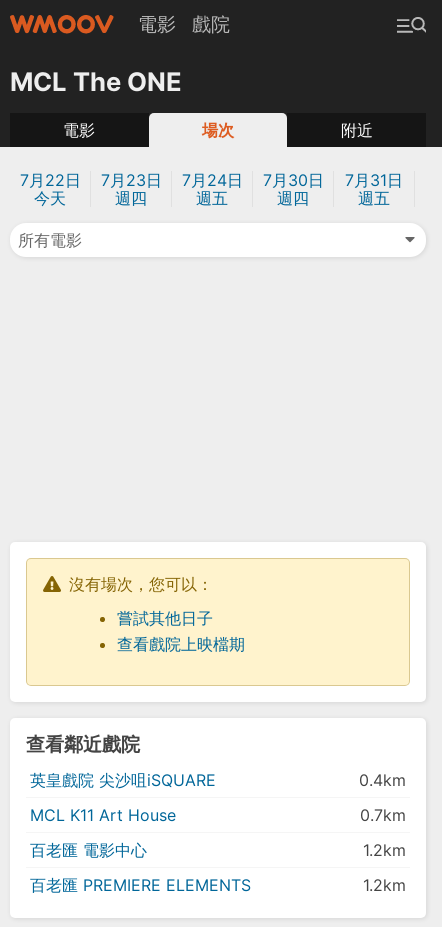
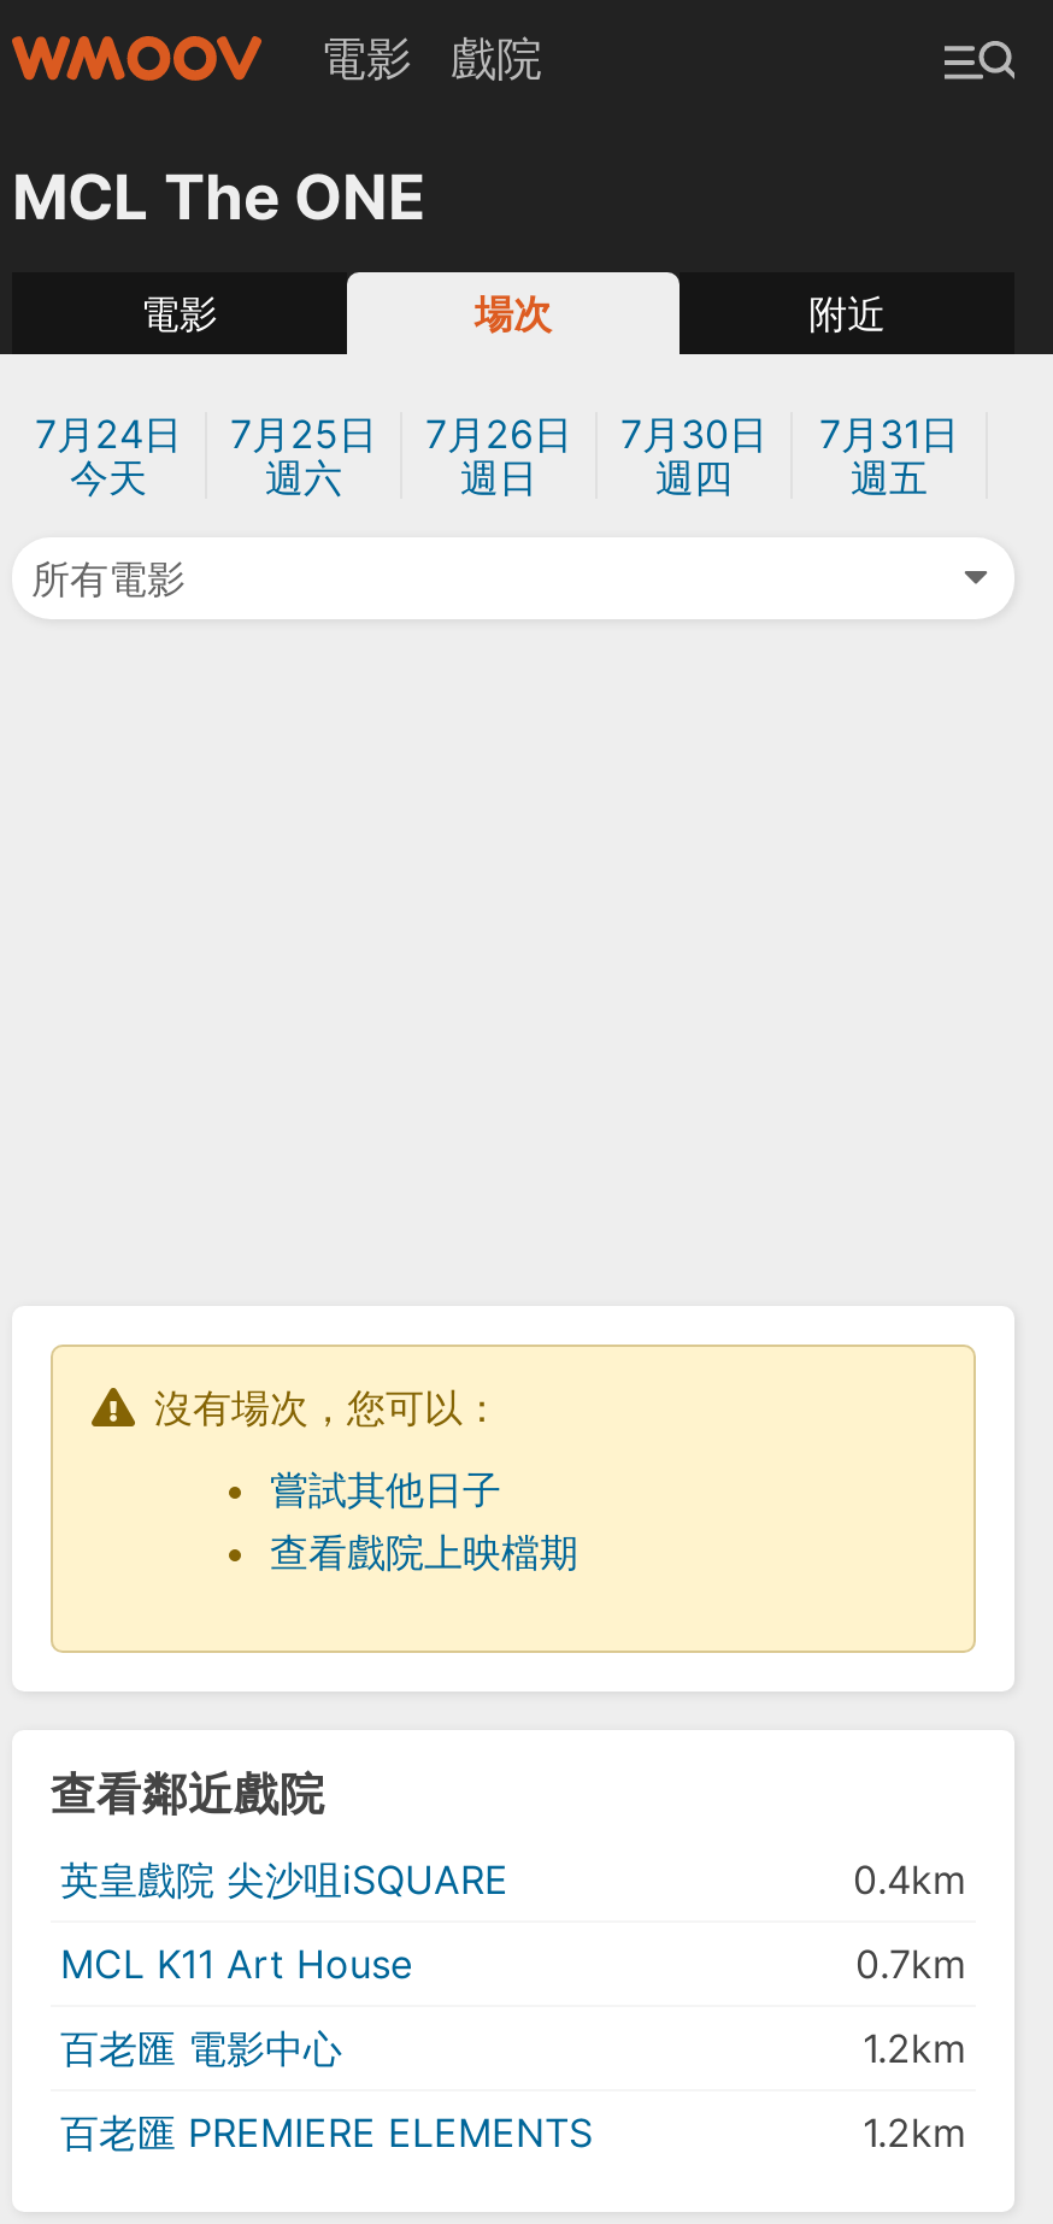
- 7月22日
+ 7月24日

- 7月23日
+ 7月25日

- 7月24日
+ 7月26日

- 週四
+ 週六

- 週五
+ 週日
